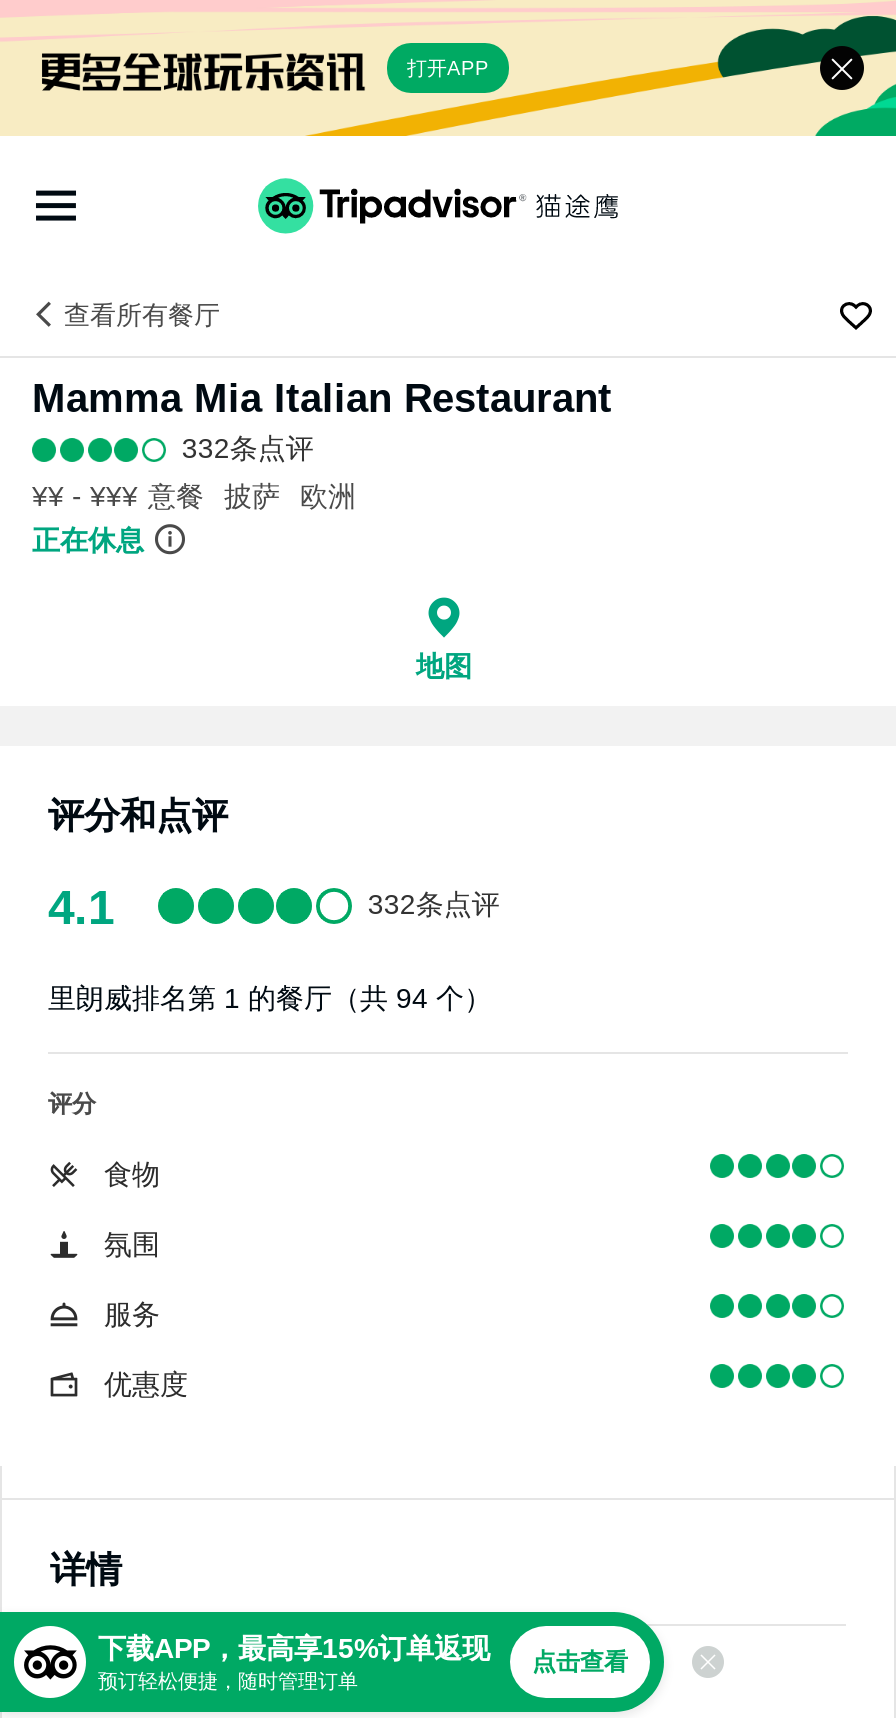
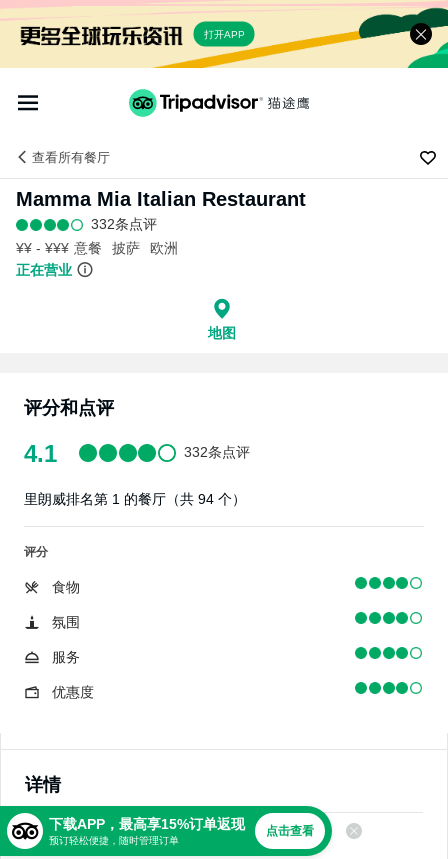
- 正在休息
+ 正在营业
